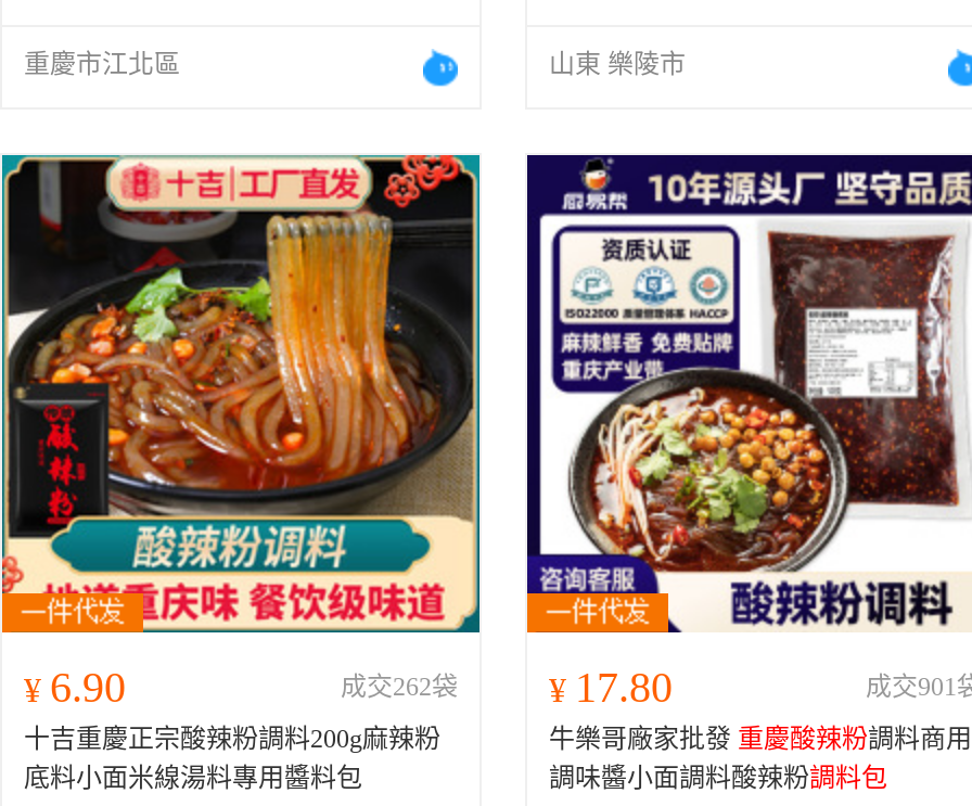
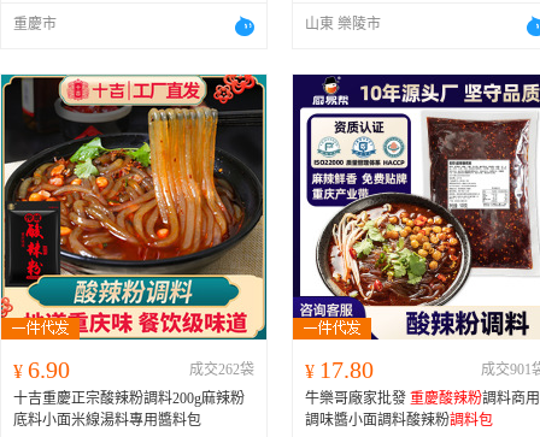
- 重慶市江北區
+ 重慶市
